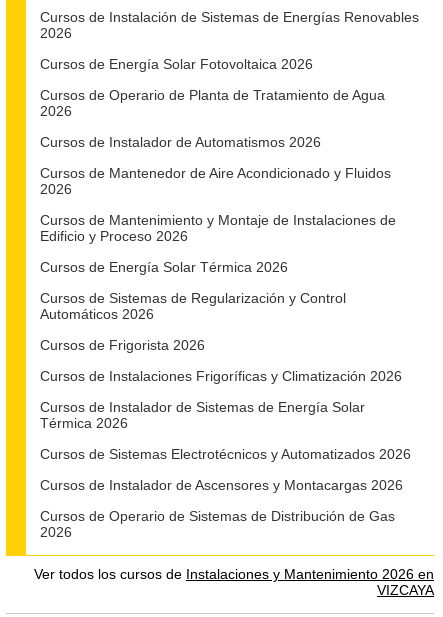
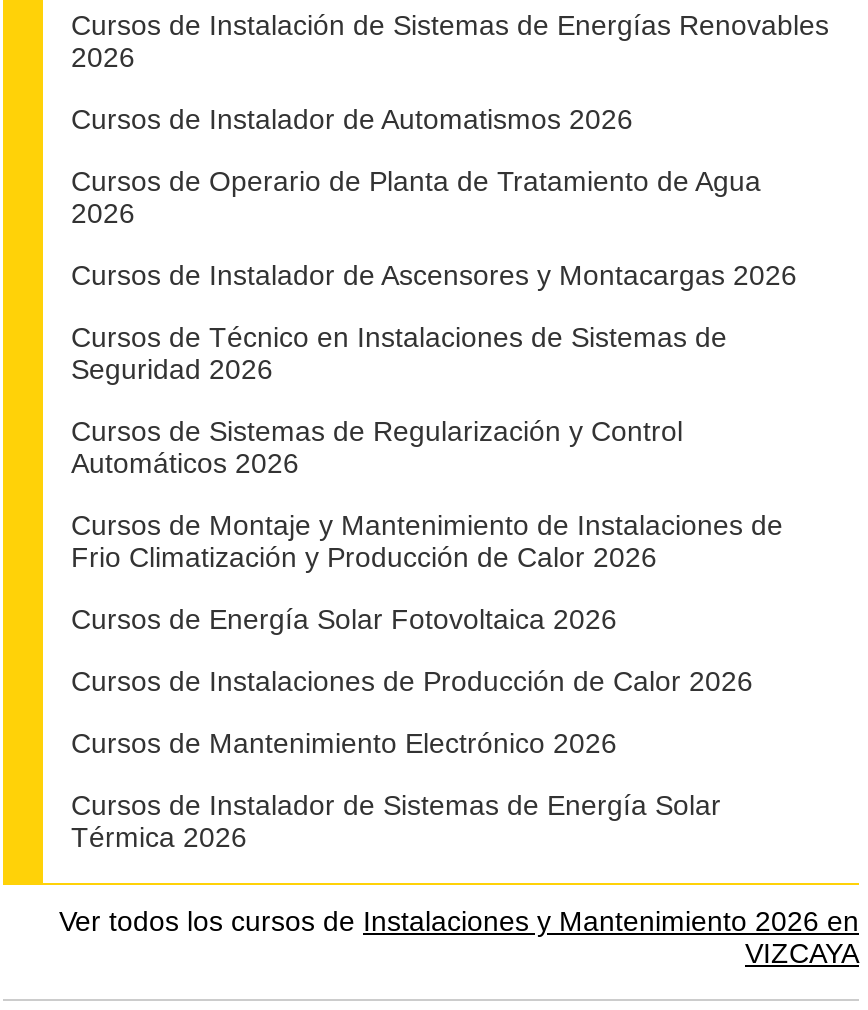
moved down: Cursos de Energía Solar Fotovoltaica 2026

moved up: Cursos de Instalador de Automatismos 2026

- Cursos de Mantenedor de Aire Acondicionado y Fluidos
- 2026
- Cursos de Mantenimiento y Montaje de Instalaciones de
- Edificio y Proceso 2026
- Cursos de Energía Solar Térmica 2026
+ Cursos de Técnico en Instalaciones de Sistemas de
+ Seguridad 2026

- Cursos de Frigorista 2026
- Cursos de Instalaciones Frigoríficas y Climatización 2026
+ Cursos de Montaje y Mantenimiento de Instalaciones de
+ Frio Climatización y Producción de Calor 2026
+ Cursos de Instalaciones de Producción de Calor 2026
+ Cursos de Mantenimiento Electrónico 2026

- Cursos de Sistemas Electrotécnicos y Automatizados 2026
- Cursos de Operario de Sistemas de Distribución de Gas
- 2026

moved up: Cursos de Instalador de Ascensores y Montacargas 2026
